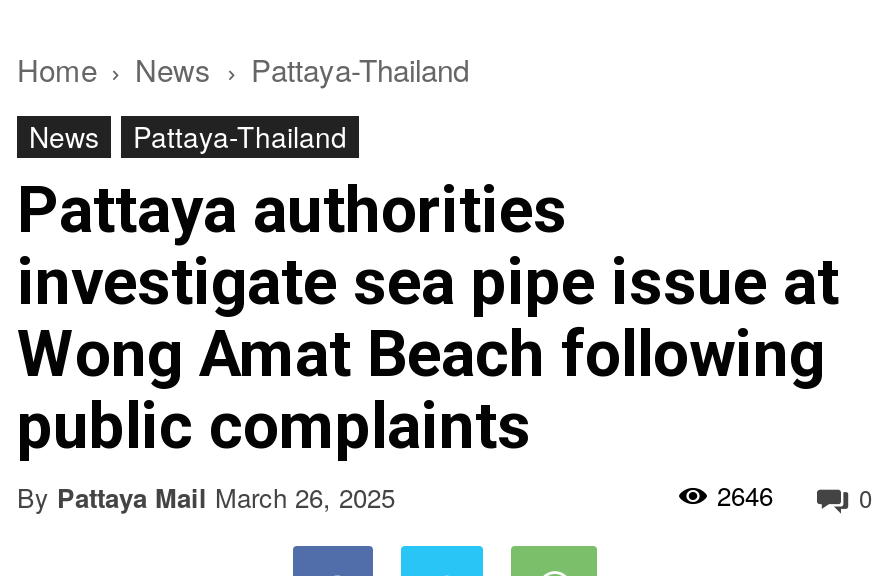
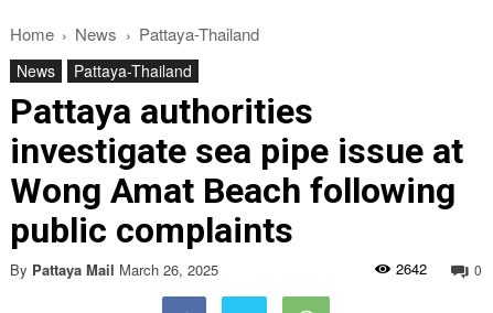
- 2646
+ 2642
